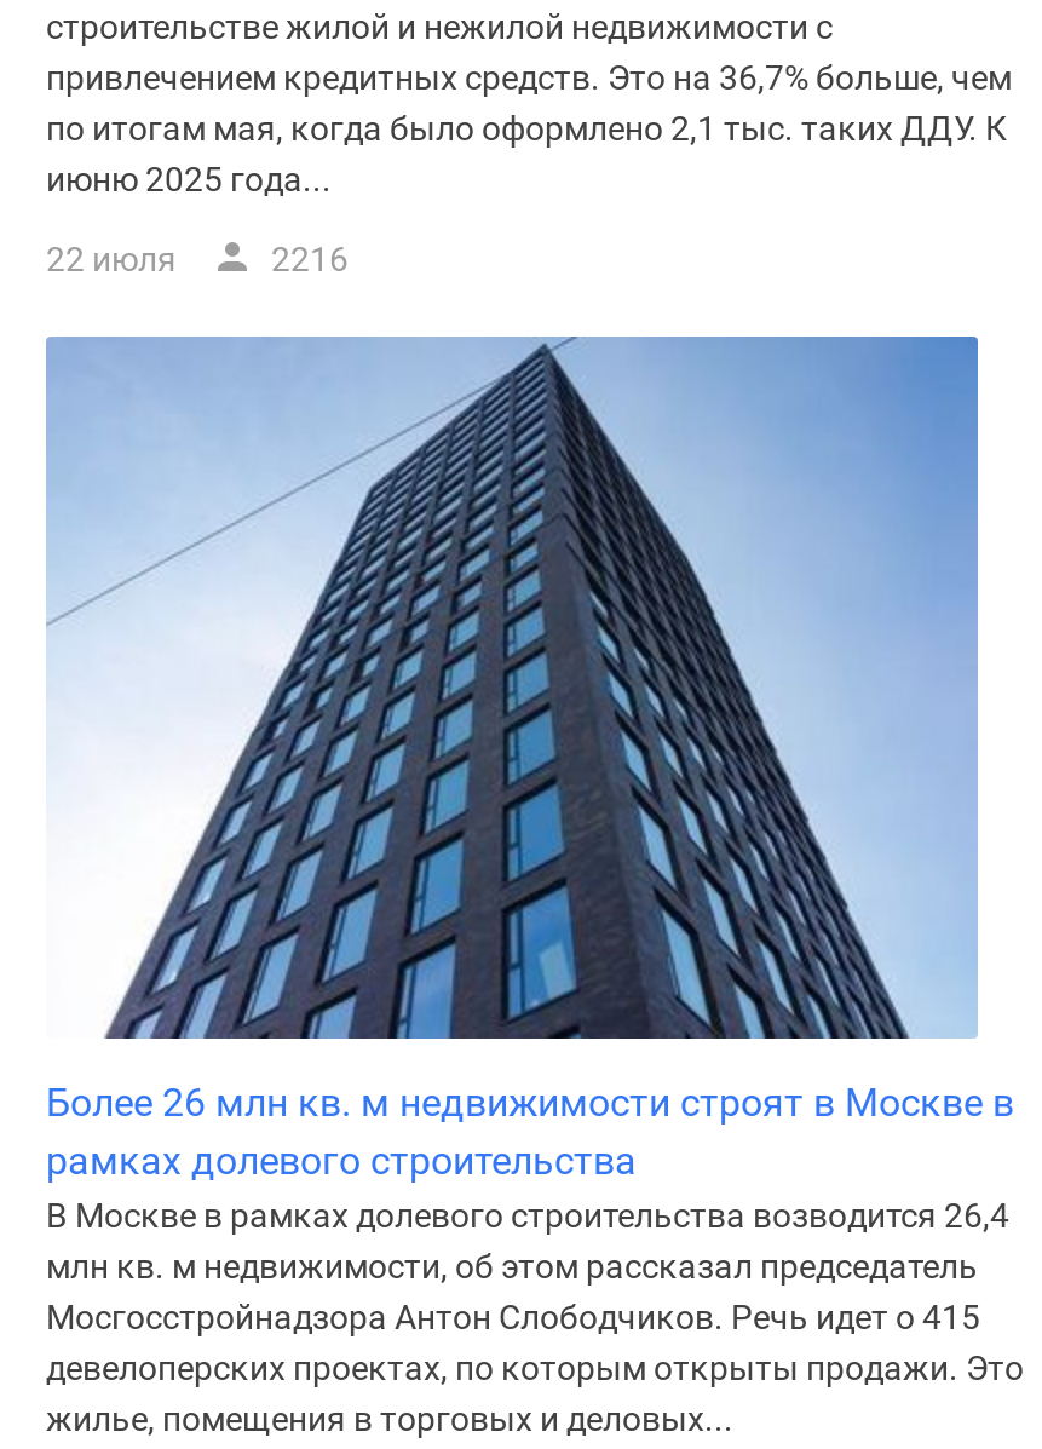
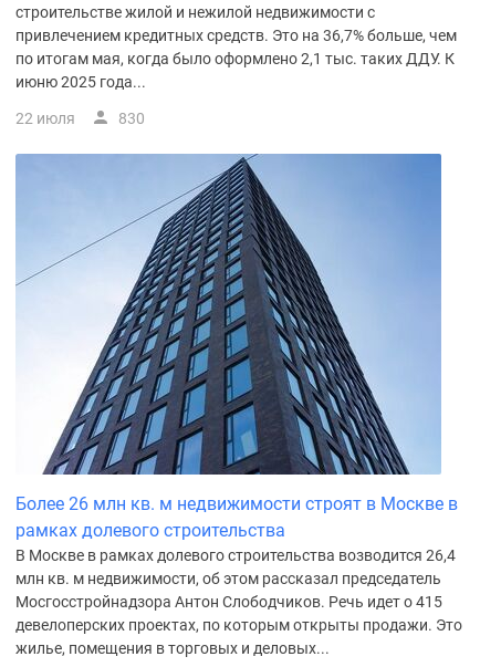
- 2216
+ 830
